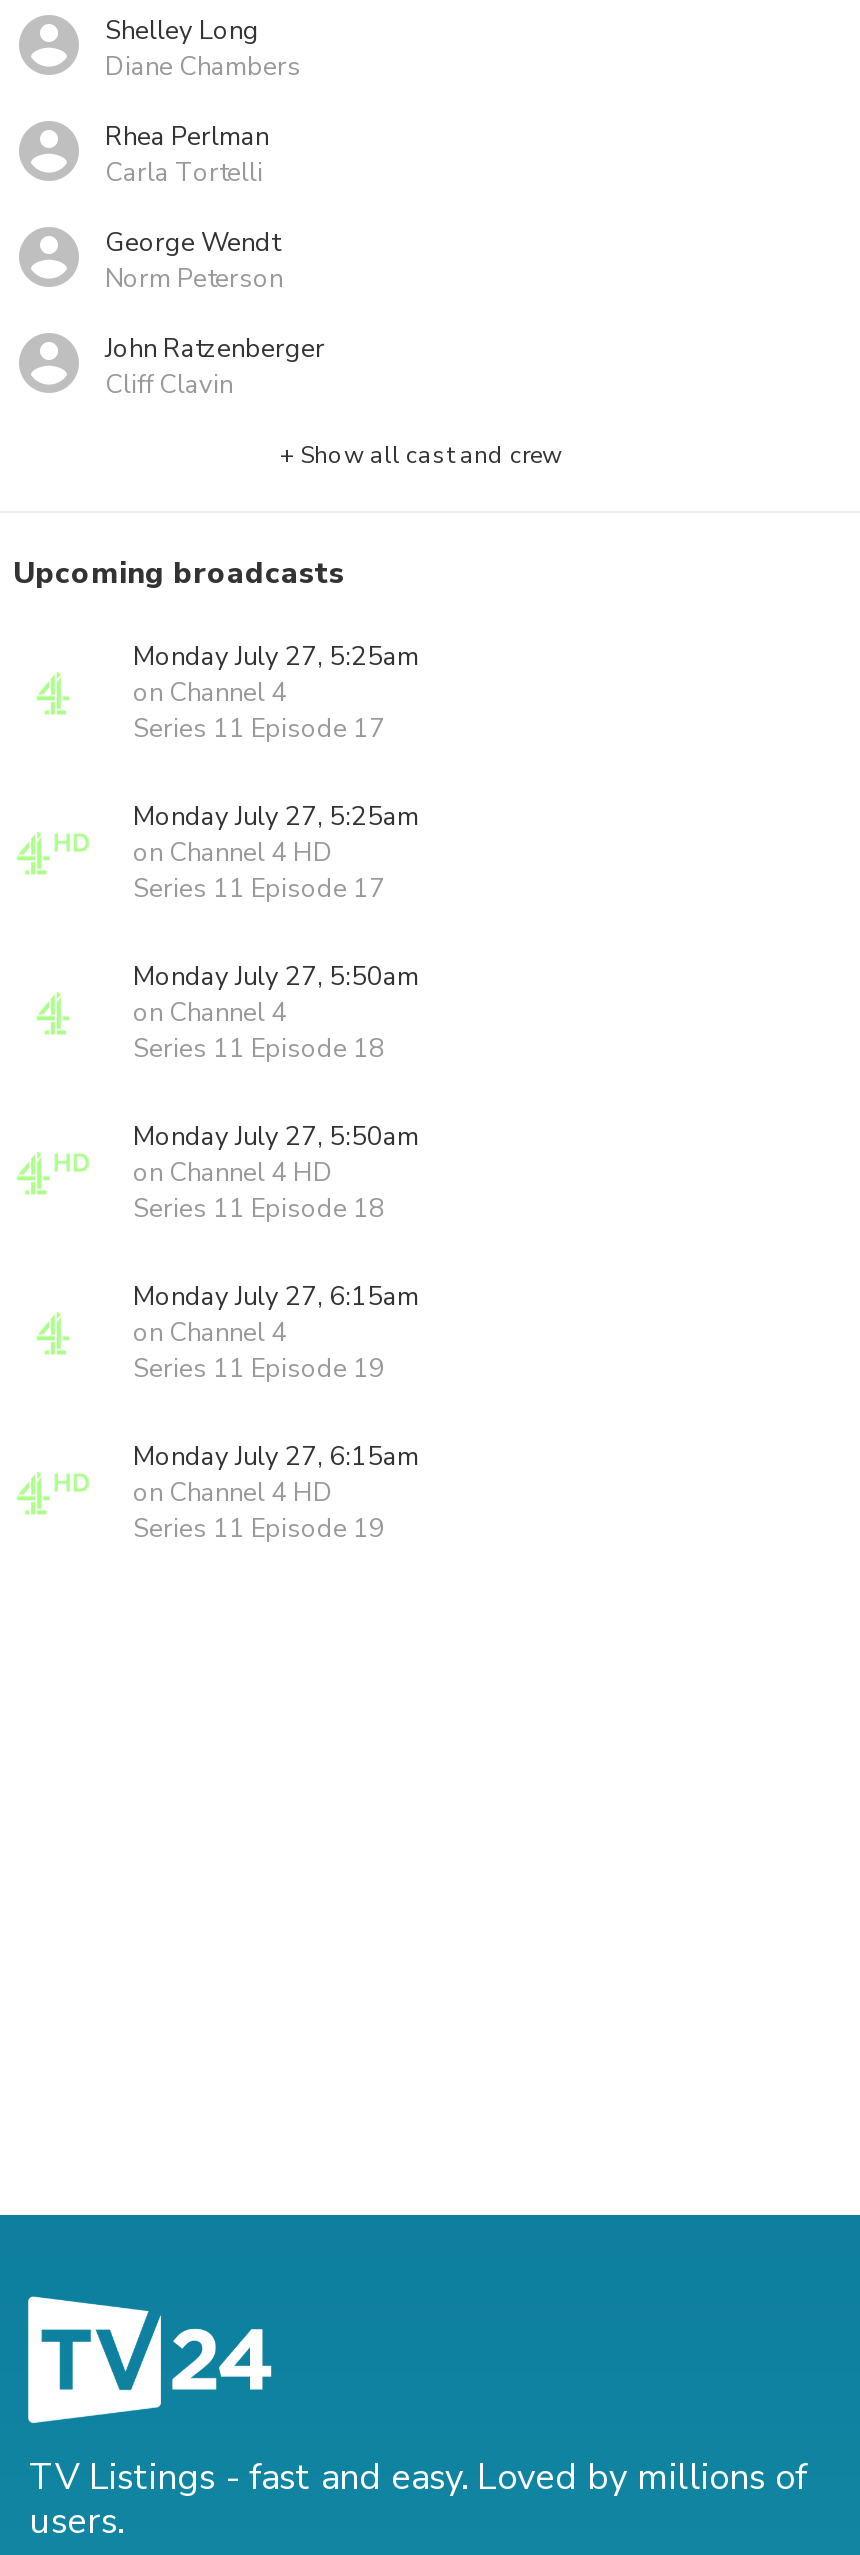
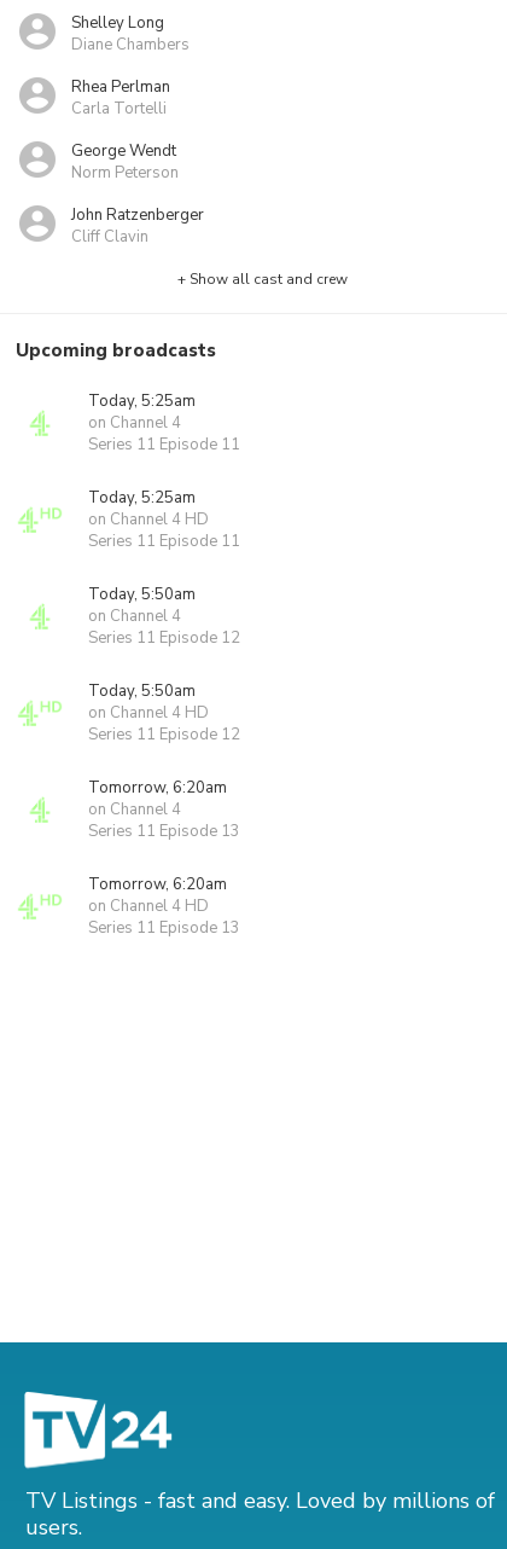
- Monday July 27, 5:25am
+ Today, 5:25am

- Series 11 Episode 17
+ Series 11 Episode 11

- Monday July 27, 5:25am
+ Today, 5:25am

- Series 11 Episode 17
+ Series 11 Episode 11

- Monday July 27, 5:50am
+ Today, 5:50am

- Series 11 Episode 18
+ Series 11 Episode 12

- Monday July 27, 5:50am
+ Today, 5:50am

- Series 11 Episode 18
+ Series 11 Episode 12

- Monday July 27, 6:15am
+ Tomorrow, 6:20am

- Series 11 Episode 19
+ Series 11 Episode 13

- Monday July 27, 6:15am
+ Tomorrow, 6:20am

- Series 11 Episode 19
+ Series 11 Episode 13
